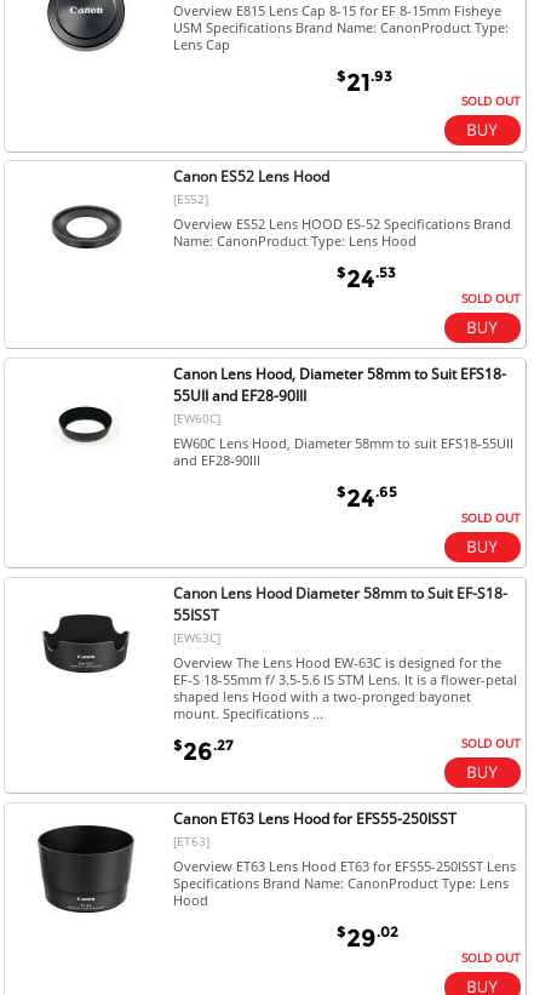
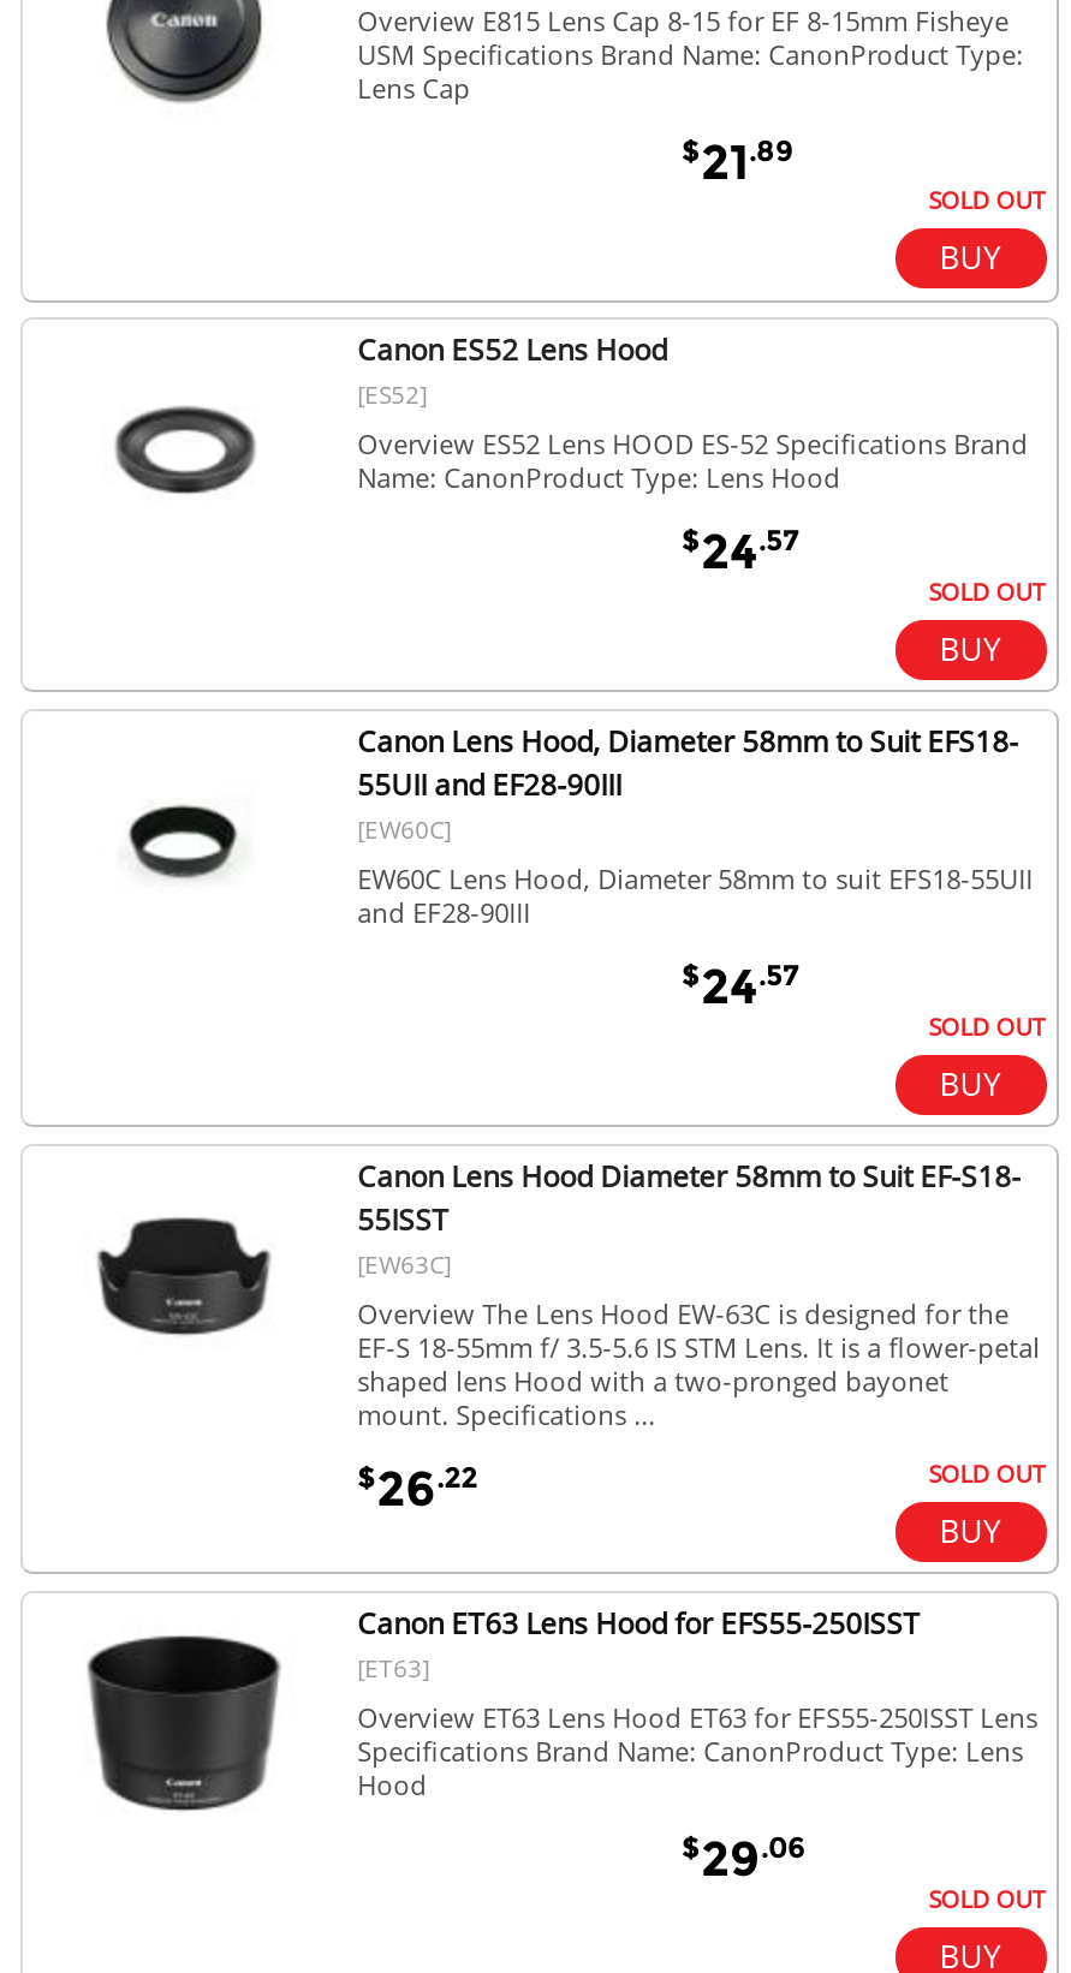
- $21.93
+ $21.89

- $24.53
+ $24.57

- $24.65
+ $24.57

- $26.27
+ $26.22

- $29.02
+ $29.06
